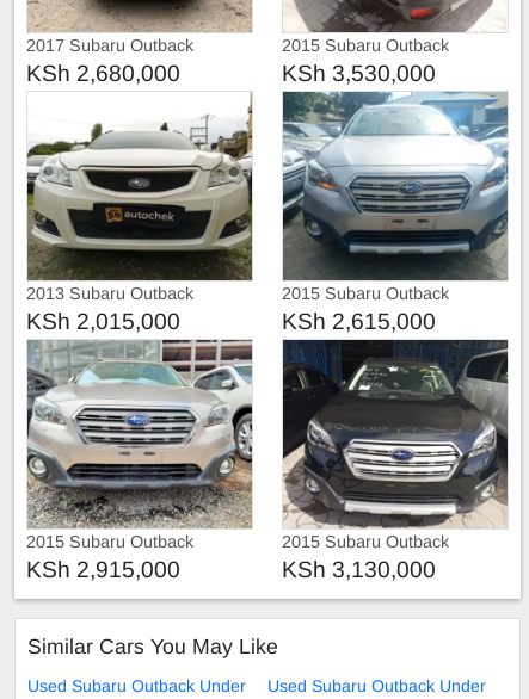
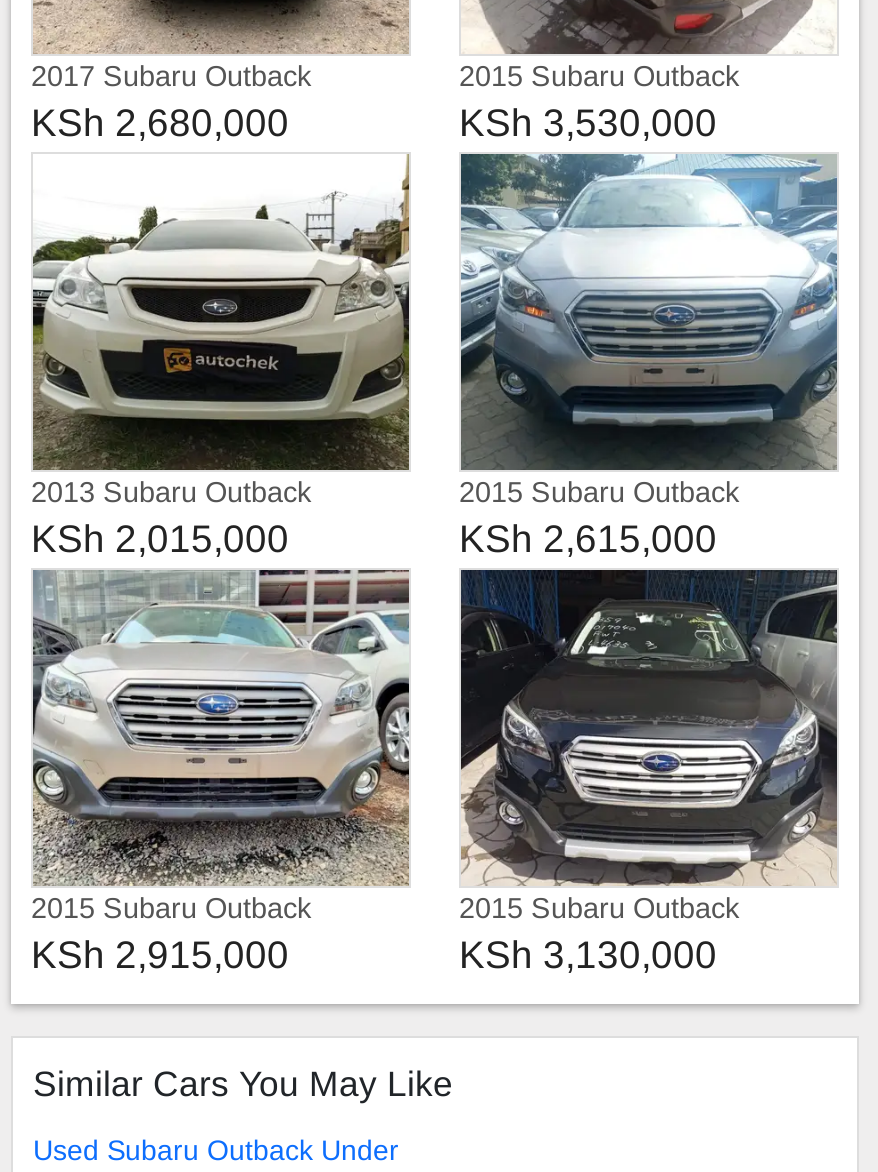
- Used Subaru Outback Under
